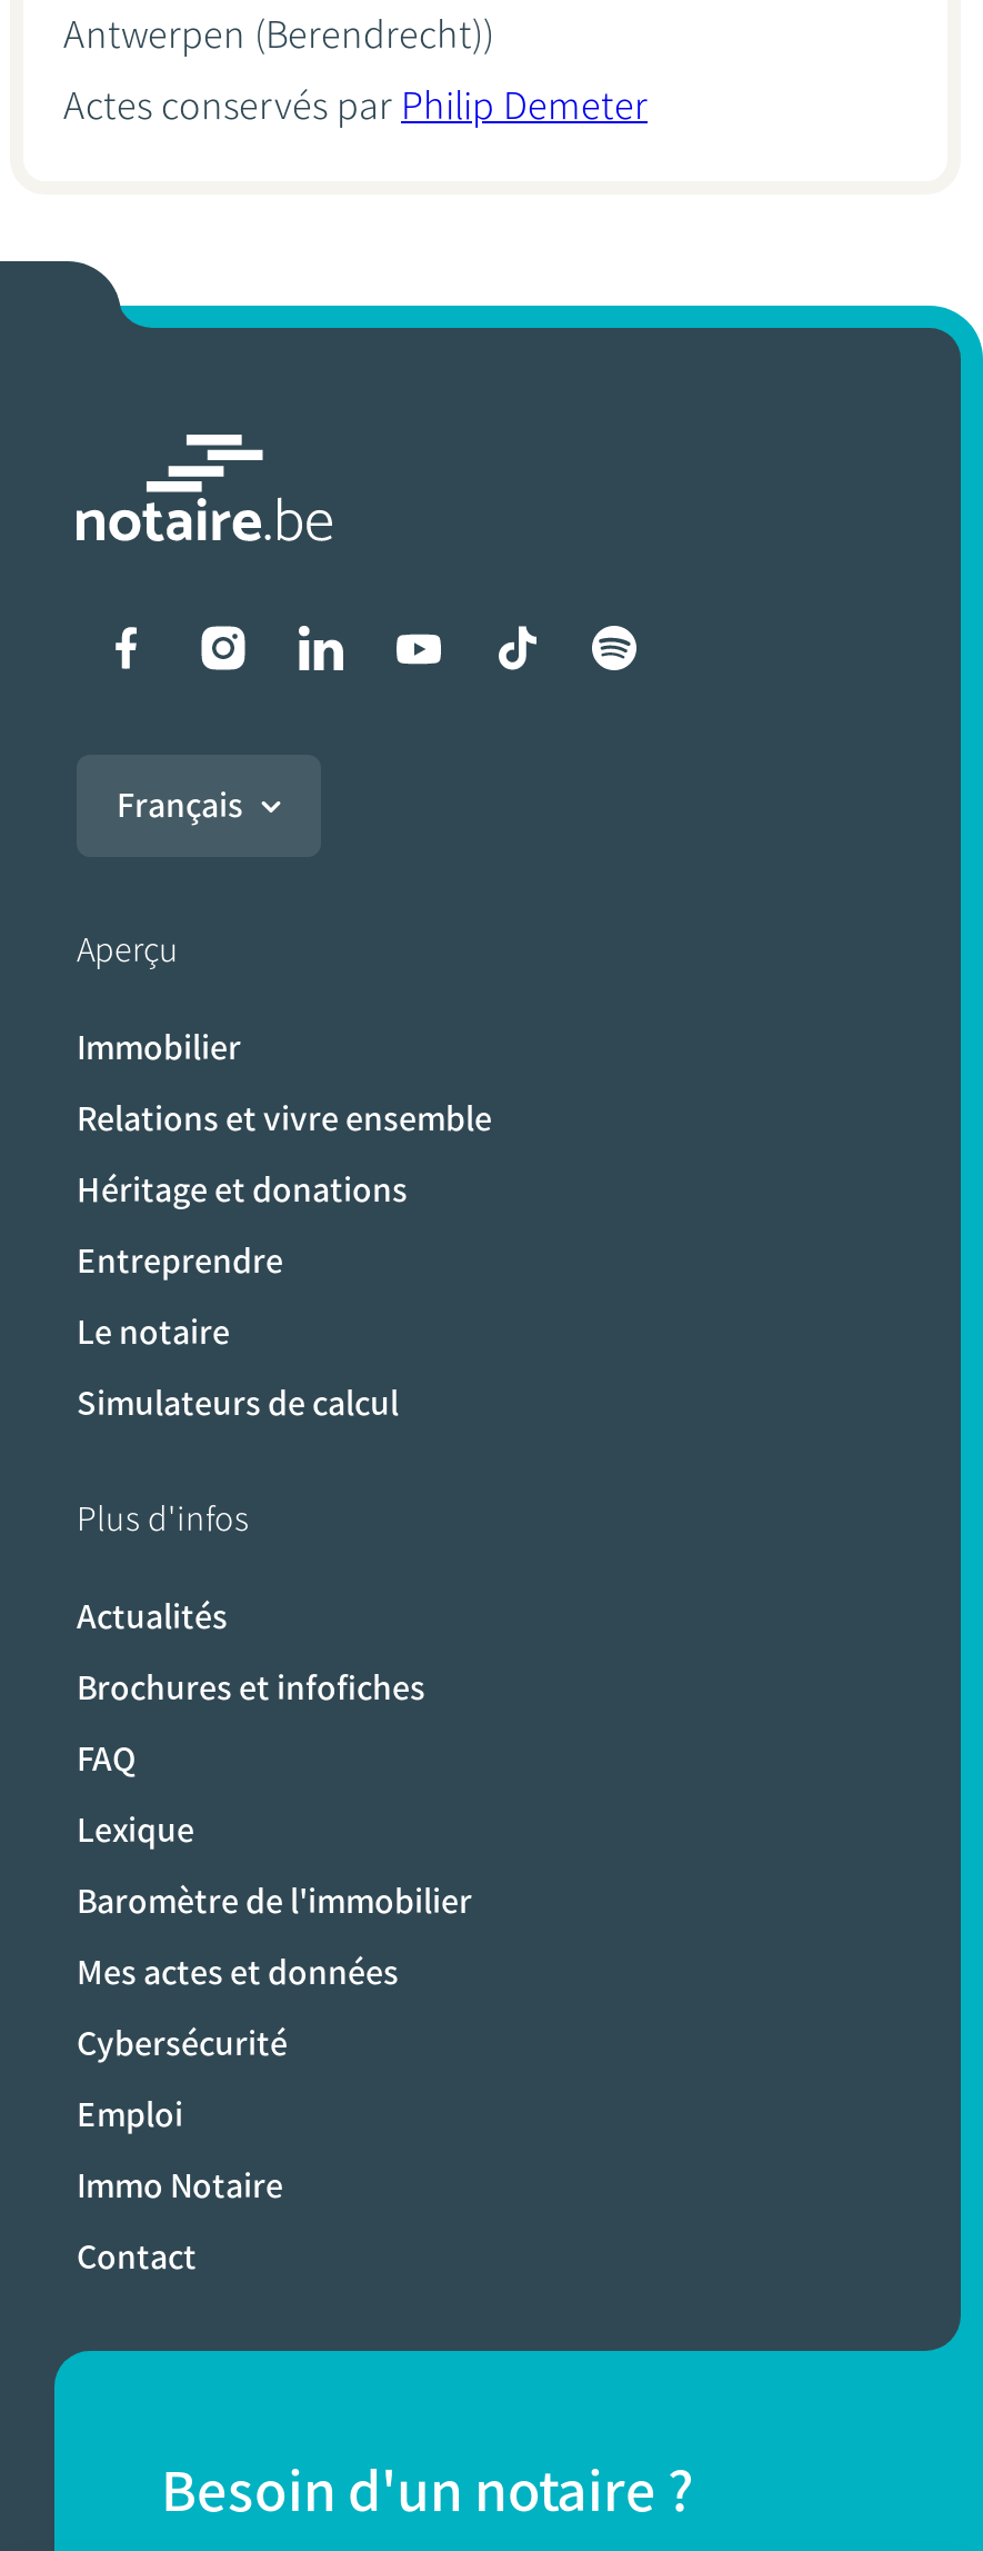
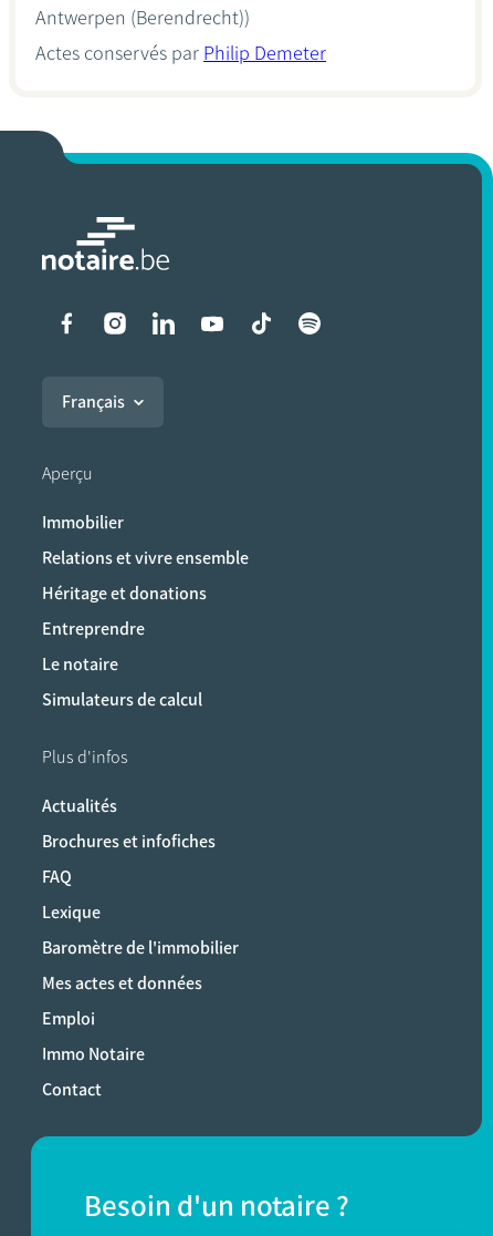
- Cybersécurité
